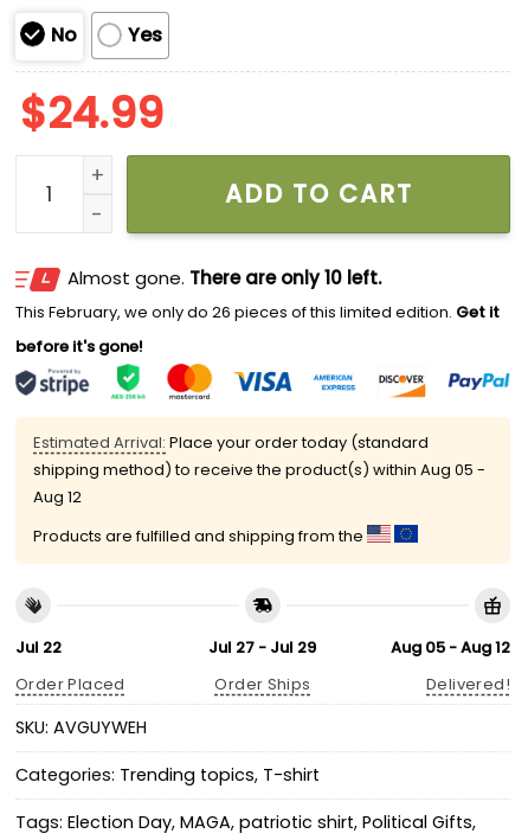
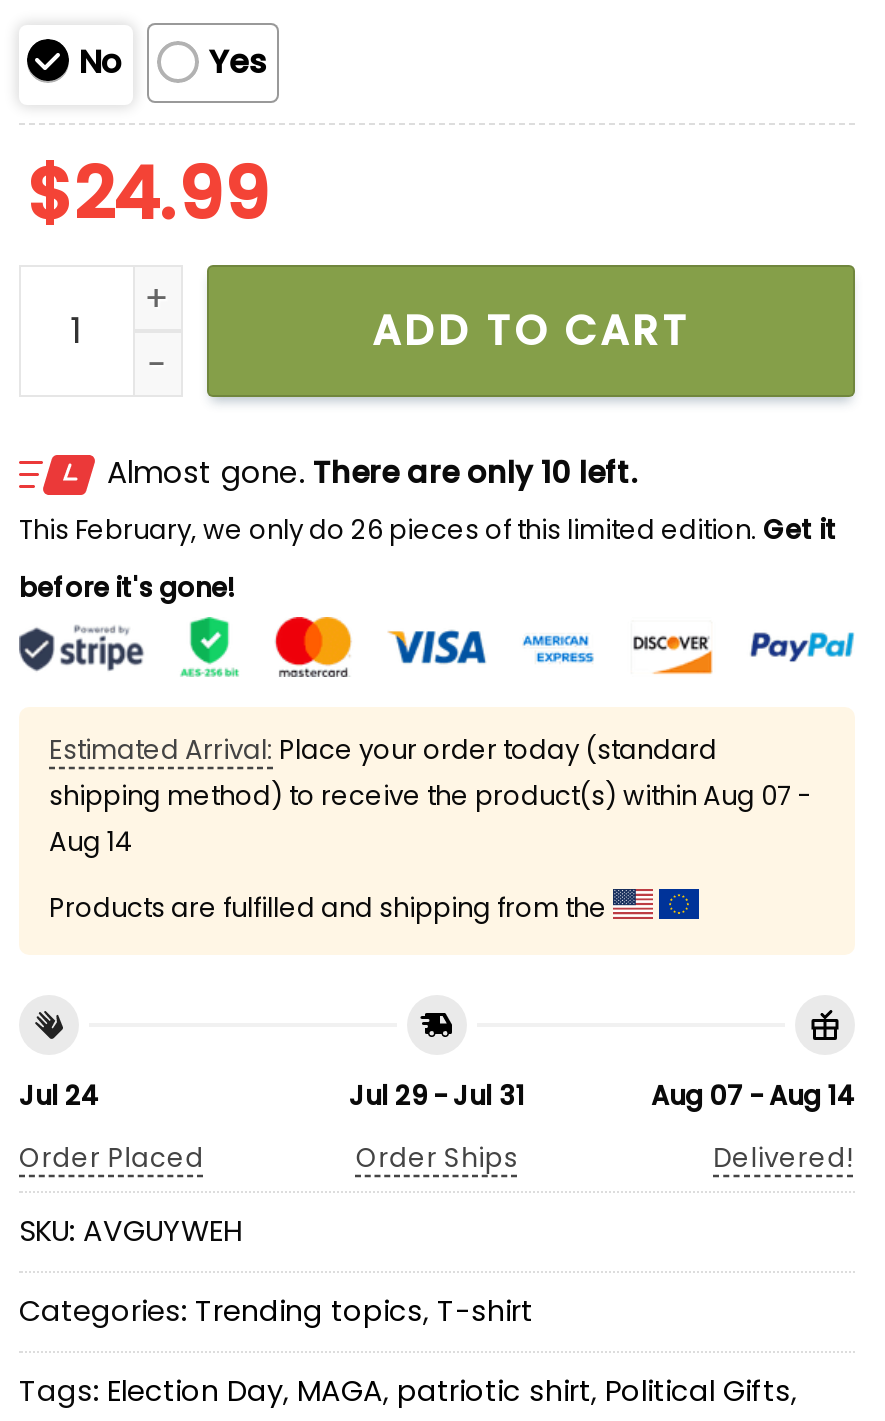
- shipping method) to receive the product(s) within Aug 05 -
+ shipping method) to receive the product(s) within Aug 07 -

- Aug 12
+ Aug 14

- Jul 22
+ Jul 24

- Jul 27 - Jul 29
+ Jul 29 - Jul 31

- Aug 05 - Aug 12
+ Aug 07 - Aug 14
